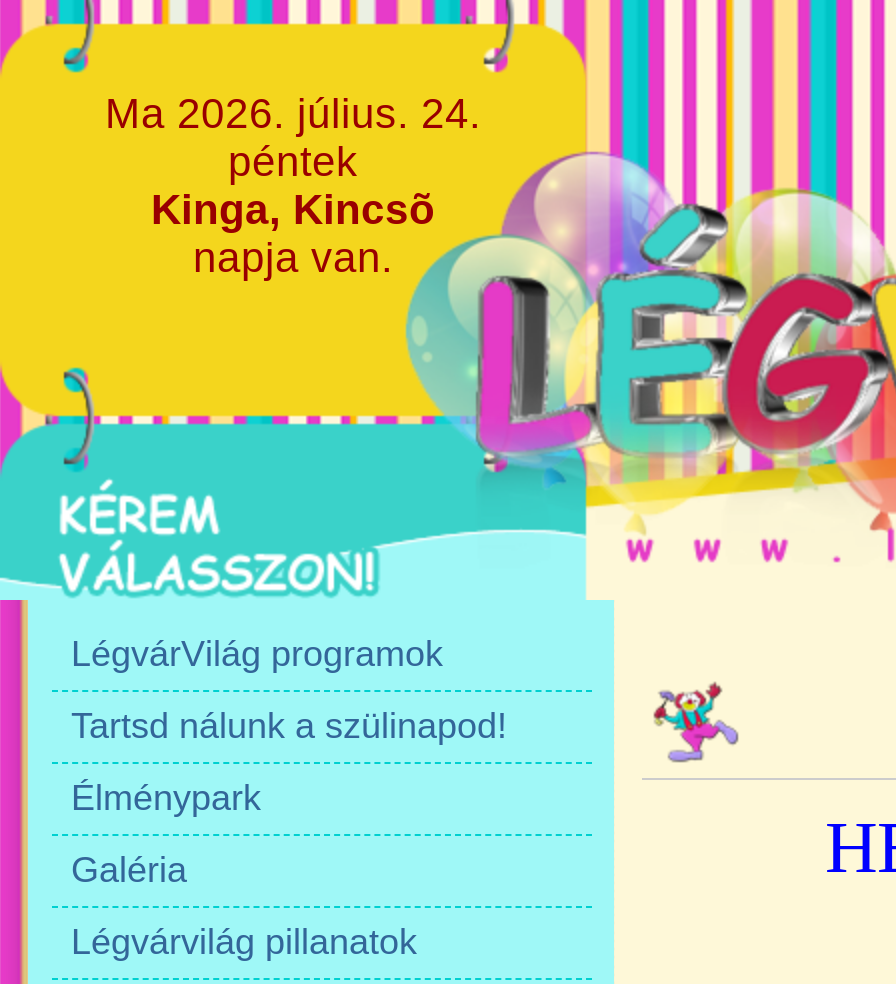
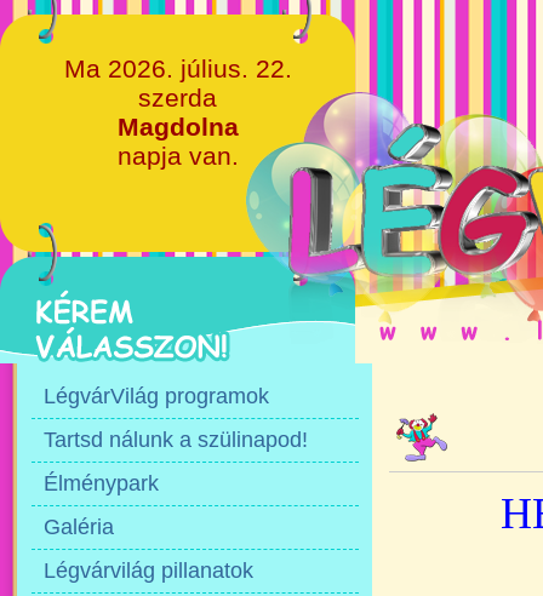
- Ma 2026. július. 24.
- péntek
- Kinga, Kincsõ
+ Ma 2026. július. 22.
+ szerda
+ Magdolna
